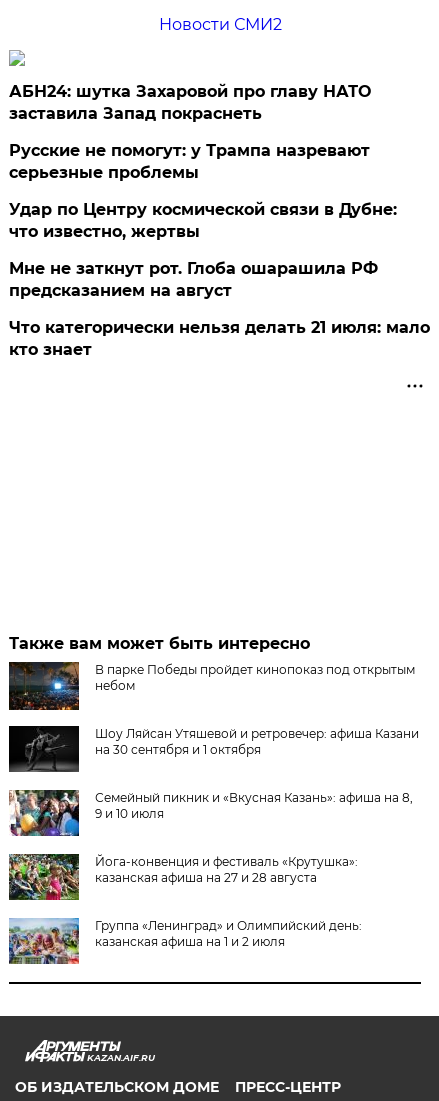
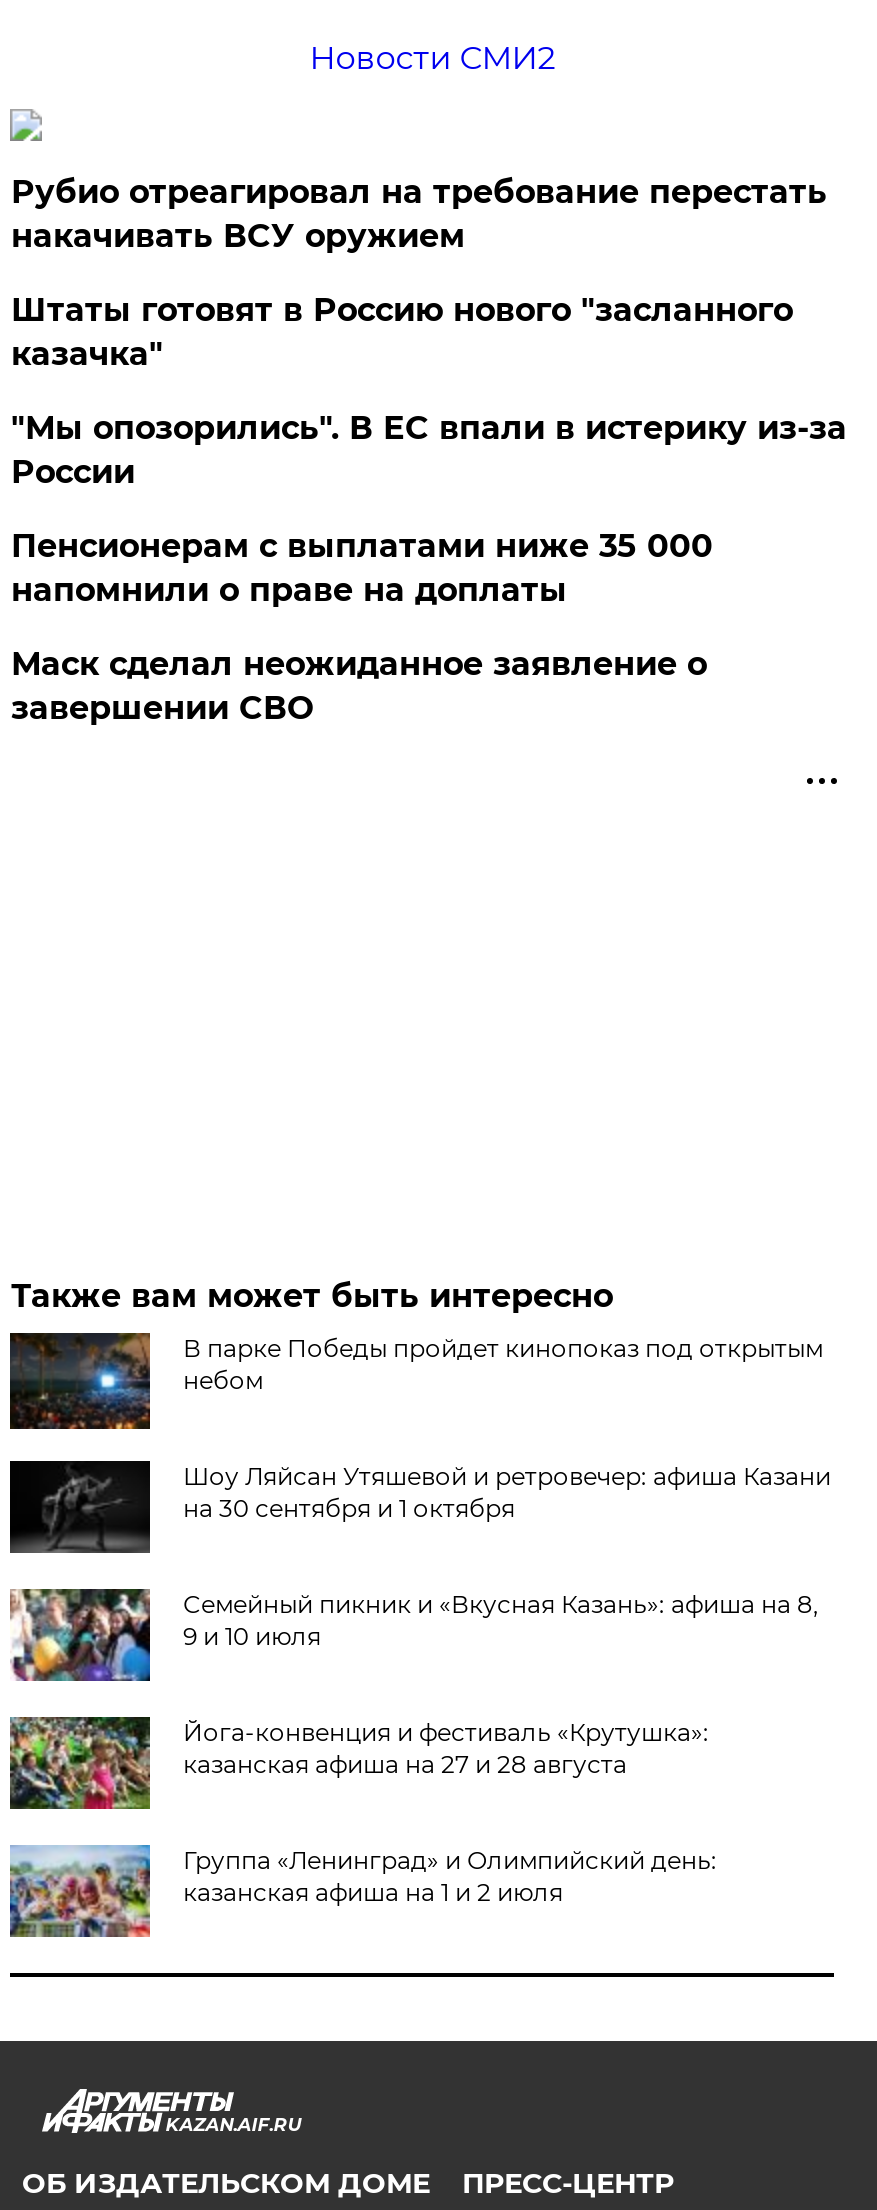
- АБН24: шутка Захаровой про главу НАТО
- заставила Запад покраснеть
+ Рубио отреагировал на требование перестать
+ накачивать ВСУ оружием

- Русские не помогут: у Трампа назревают
- серьезные проблемы
+ Штаты готовят в Россию нового "засланного
+ казачка"

- Удар по Центру космической связи в Дубне:
- что известно, жертвы
+ "Мы опозорились". В ЕС впали в истерику из-за
+ России

- Мне не заткнут рот. Глоба ошарашила РФ
- предсказанием на август
+ Пенсионерам с выплатами ниже 35 000
+ напомнили о праве на доплаты

- Что категорически нельзя делать 21 июля: мало
- кто знает
+ Маск сделал неожиданное заявление о
+ завершении СВО
